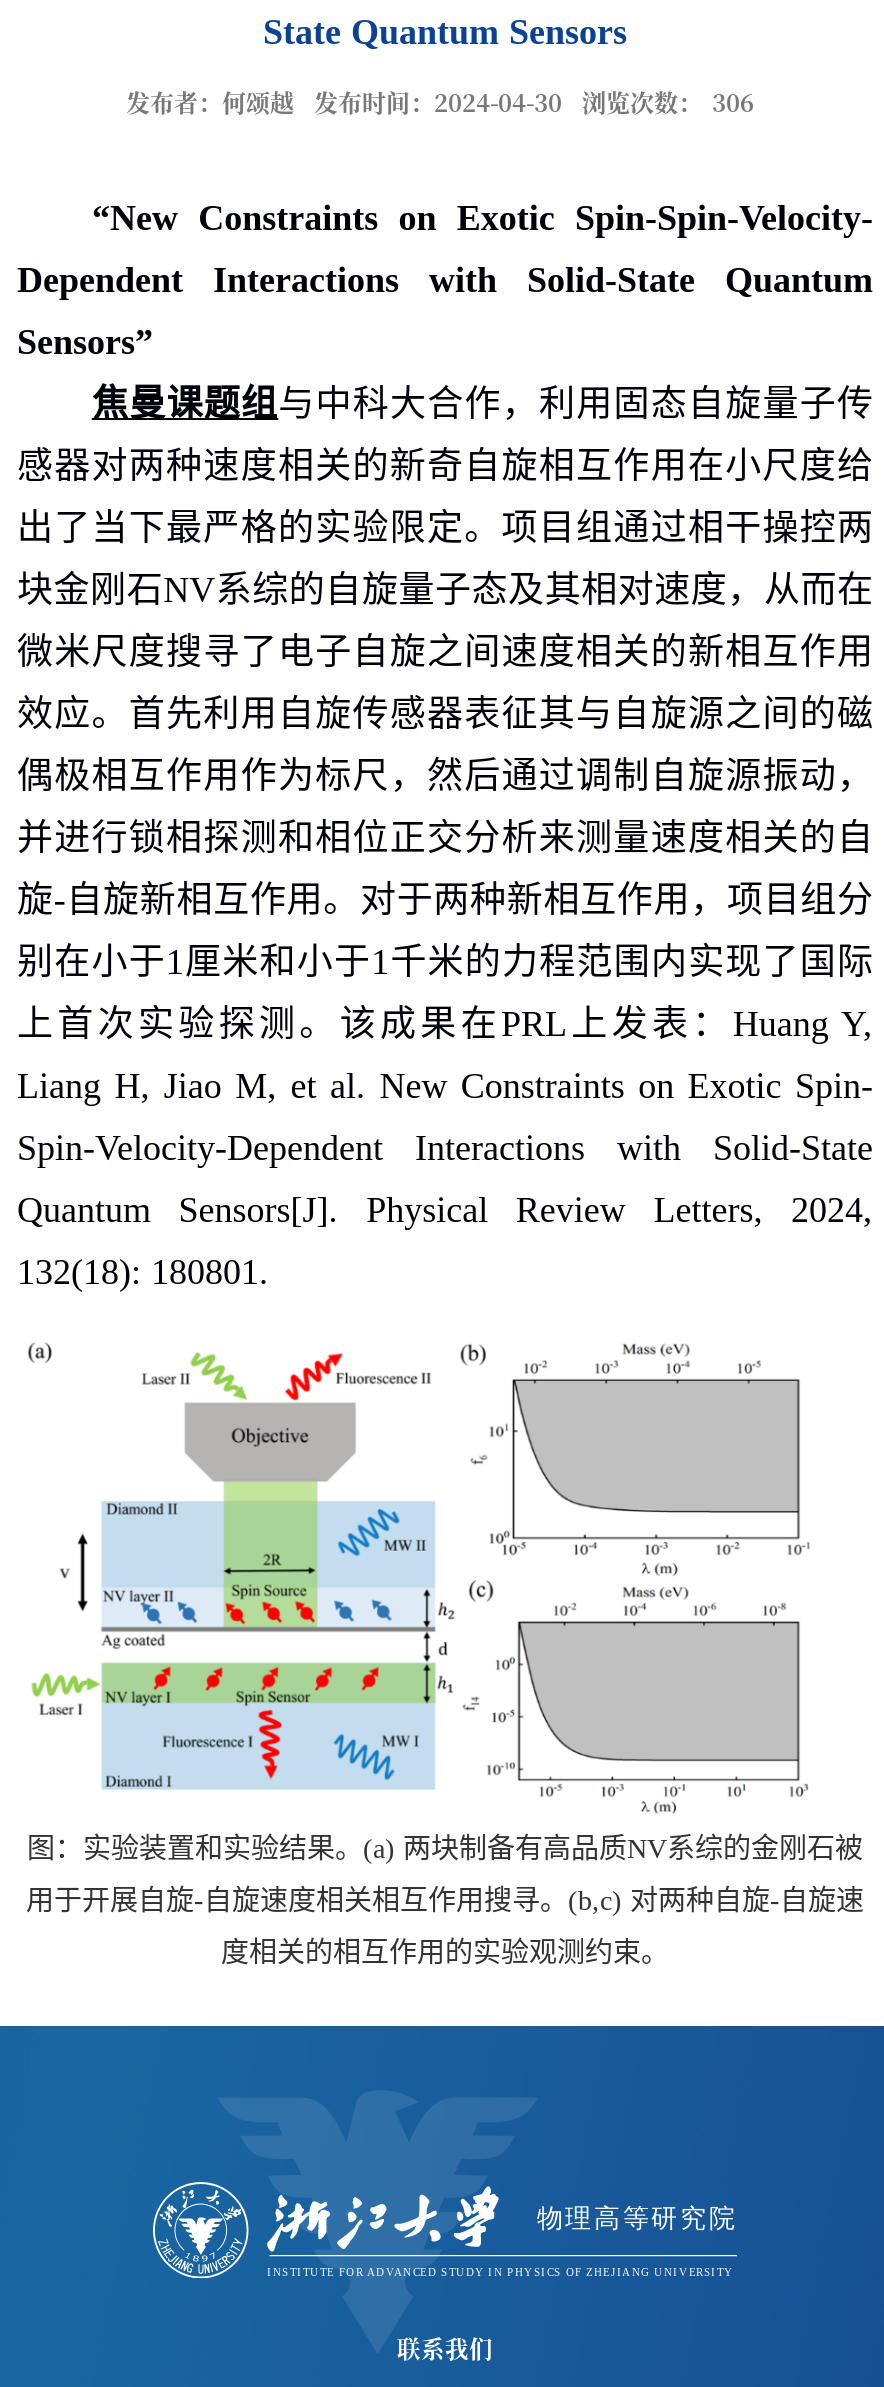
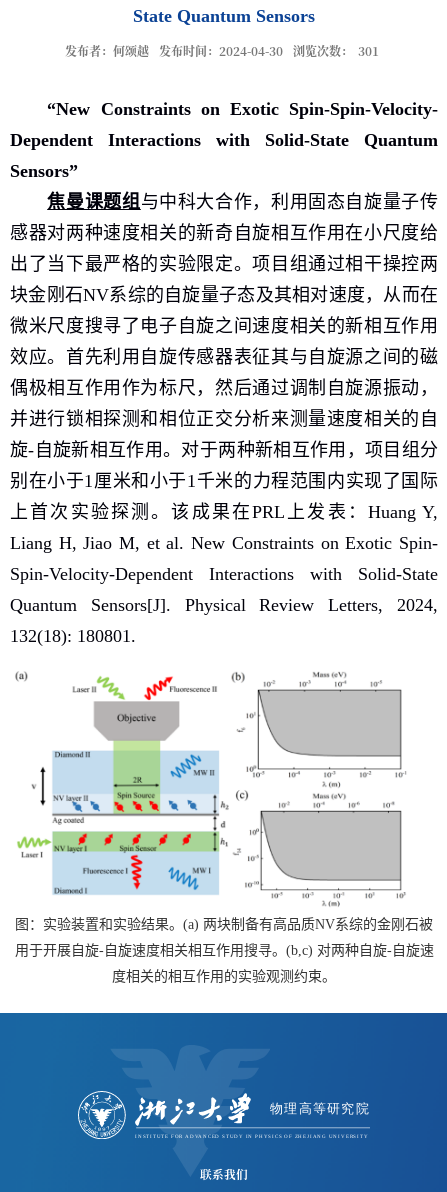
- 发布者：何颂越 发布时间：2024-04-30 浏览次数： 306
+ 发布者：何颂越 发布时间：2024-04-30 浏览次数： 301
